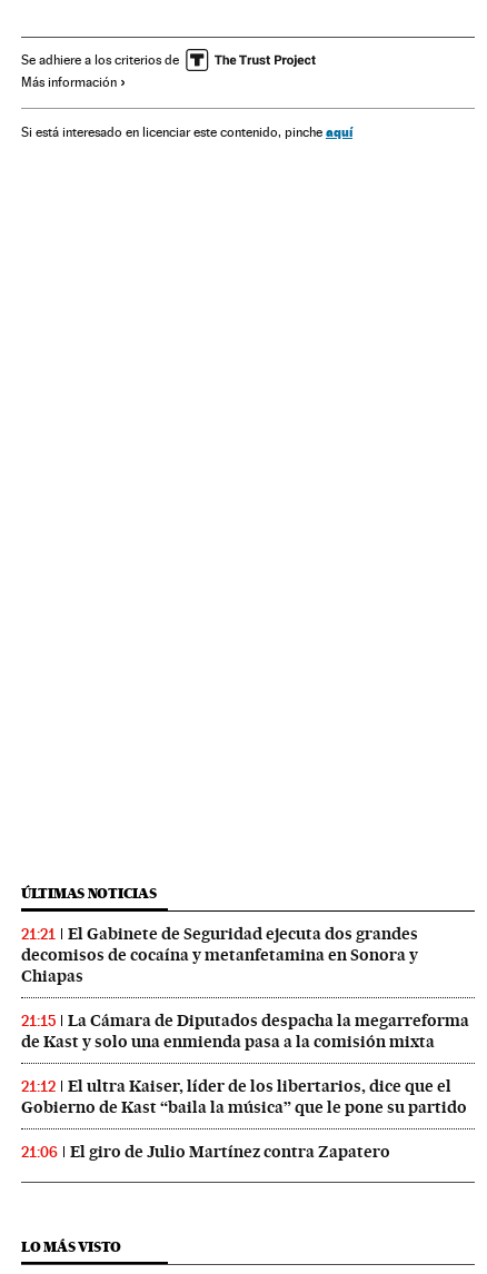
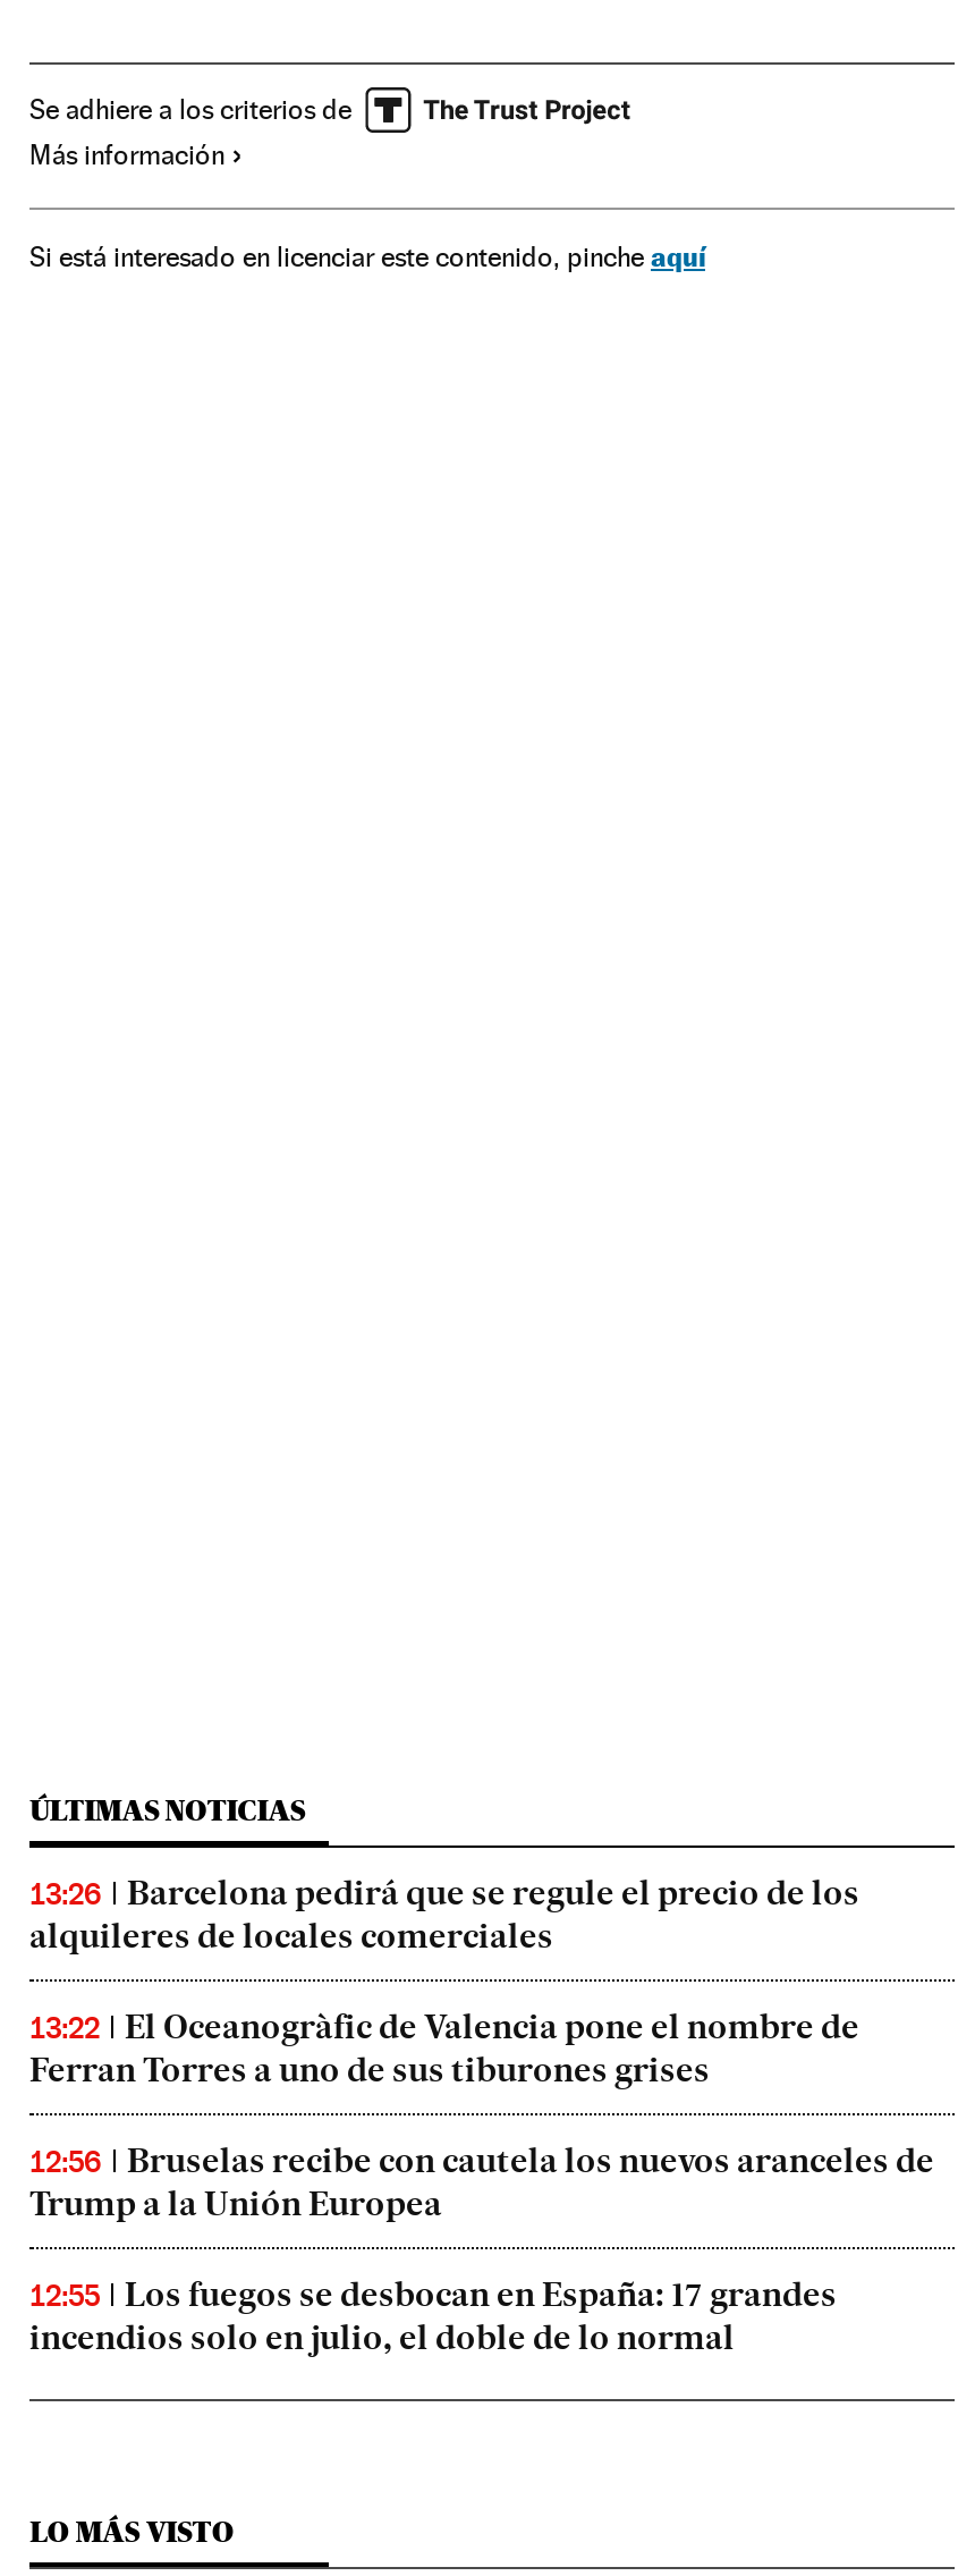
- 21:21
- El Gabinete de Seguridad ejecuta dos grandes
- decomisos de cocaína y metanfetamina en Sonora y
- Chiapas
+ 13:26
+ Barcelona pedirá que se regule el precio de los
+ alquileres de locales comerciales

- 21:15
- La Cámara de Diputados despacha la megarreforma
- de Kast y solo una enmienda pasa a la comisión mixta
+ 13:22
+ El Oceanogràfic de Valencia pone el nombre de
+ Ferran Torres a uno de sus tiburones grises

- 21:12
- El ultra Kaiser, líder de los libertarios, dice que el
- Gobierno de Kast “baila la música” que le pone su partido
+ 12:56
+ Bruselas recibe con cautela los nuevos aranceles de
+ Trump a la Unión Europea

- 21:06
- El giro de Julio Martínez contra Zapatero
+ 12:55
+ Los fuegos se desbocan en España: 17 grandes
+ incendios solo en julio, el doble de lo normal
